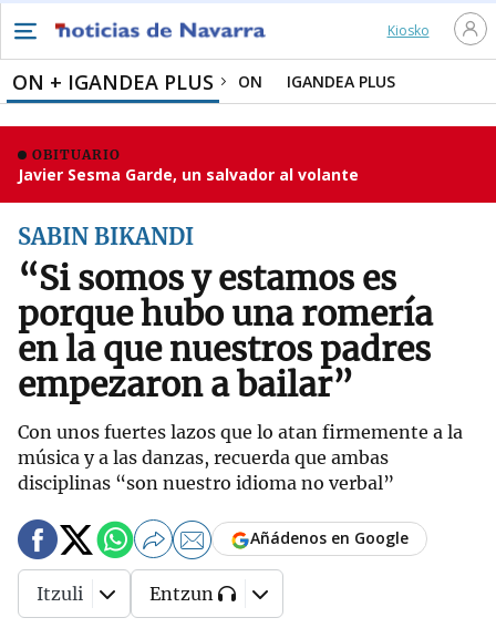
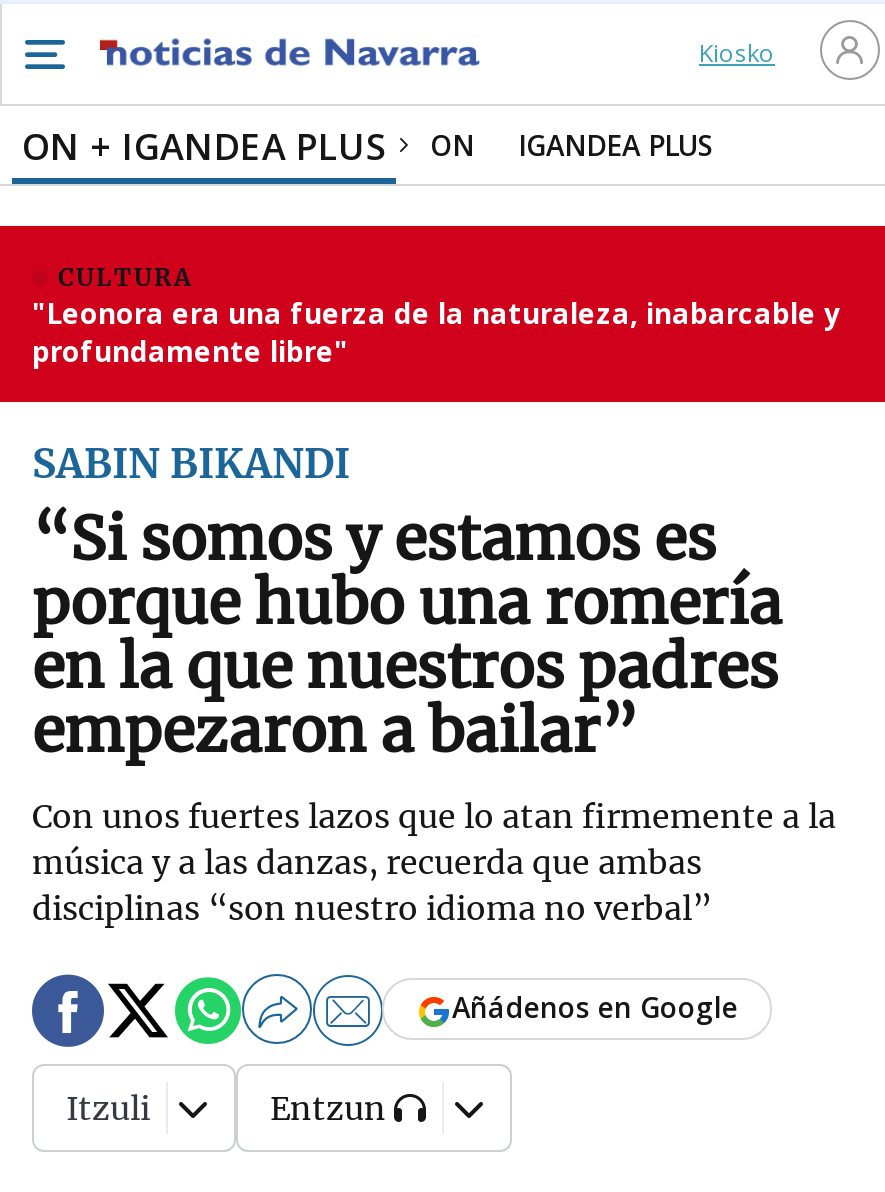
- OBITUARIO
- Javier Sesma Garde, un salvador al volante
+ CULTURA
+ "Leonora era una fuerza de la naturaleza, inabarcable y
+ profundamente libre"
